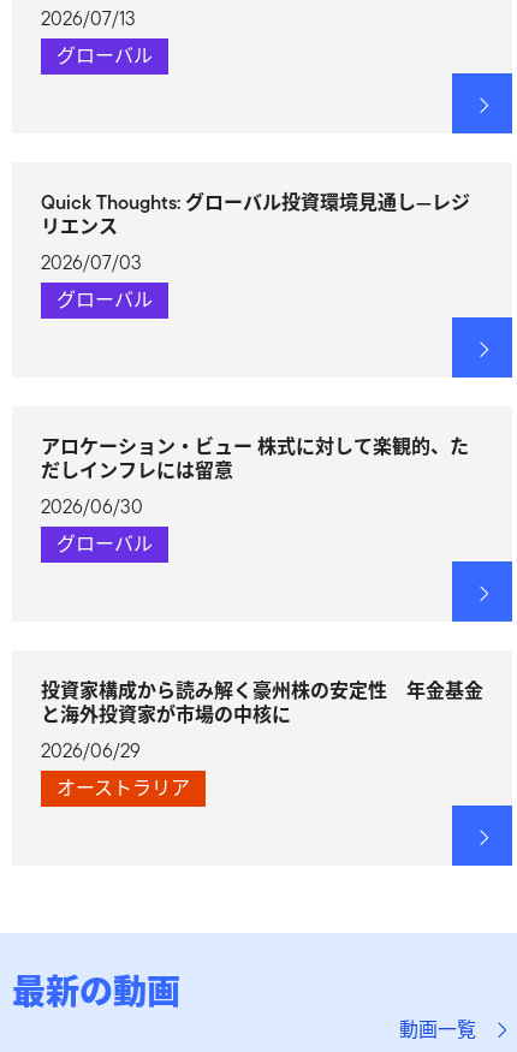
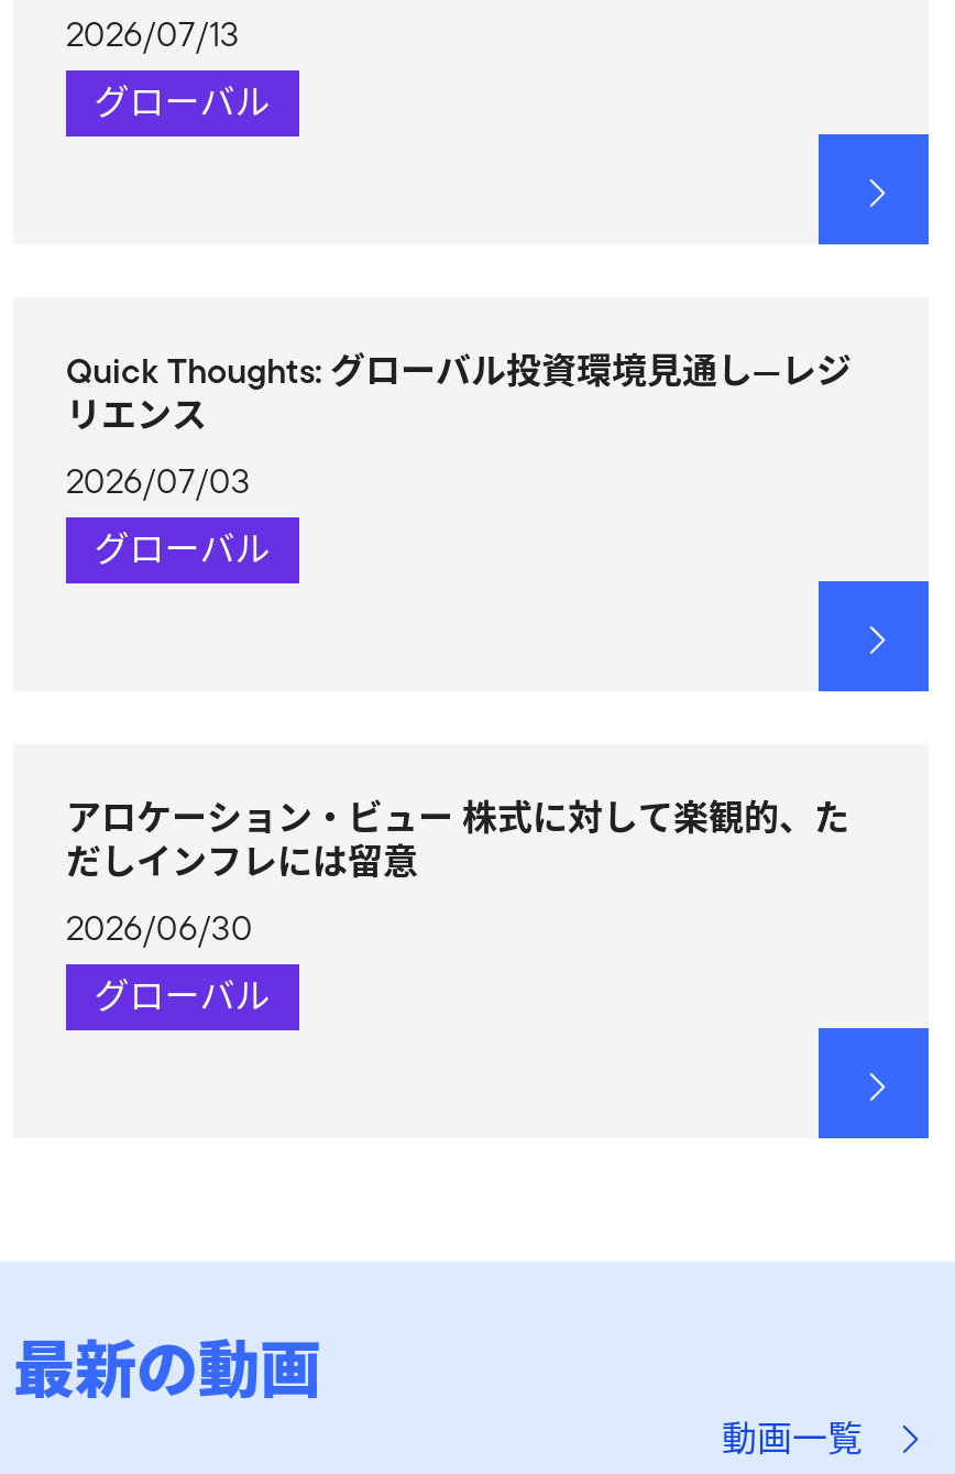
- 投資家構成から読み解く豪州株の安定性 年金基金
- と海外投資家が市場の中核に
- 2026/06/29
- オーストラリア
